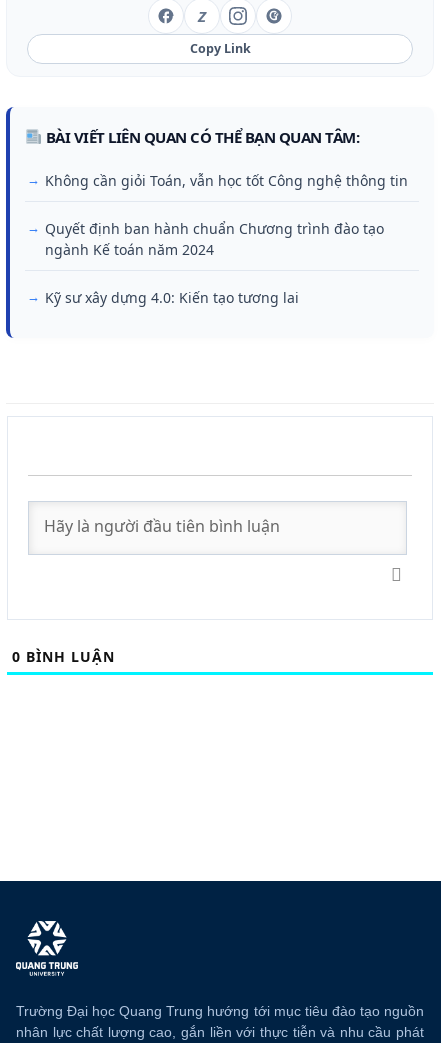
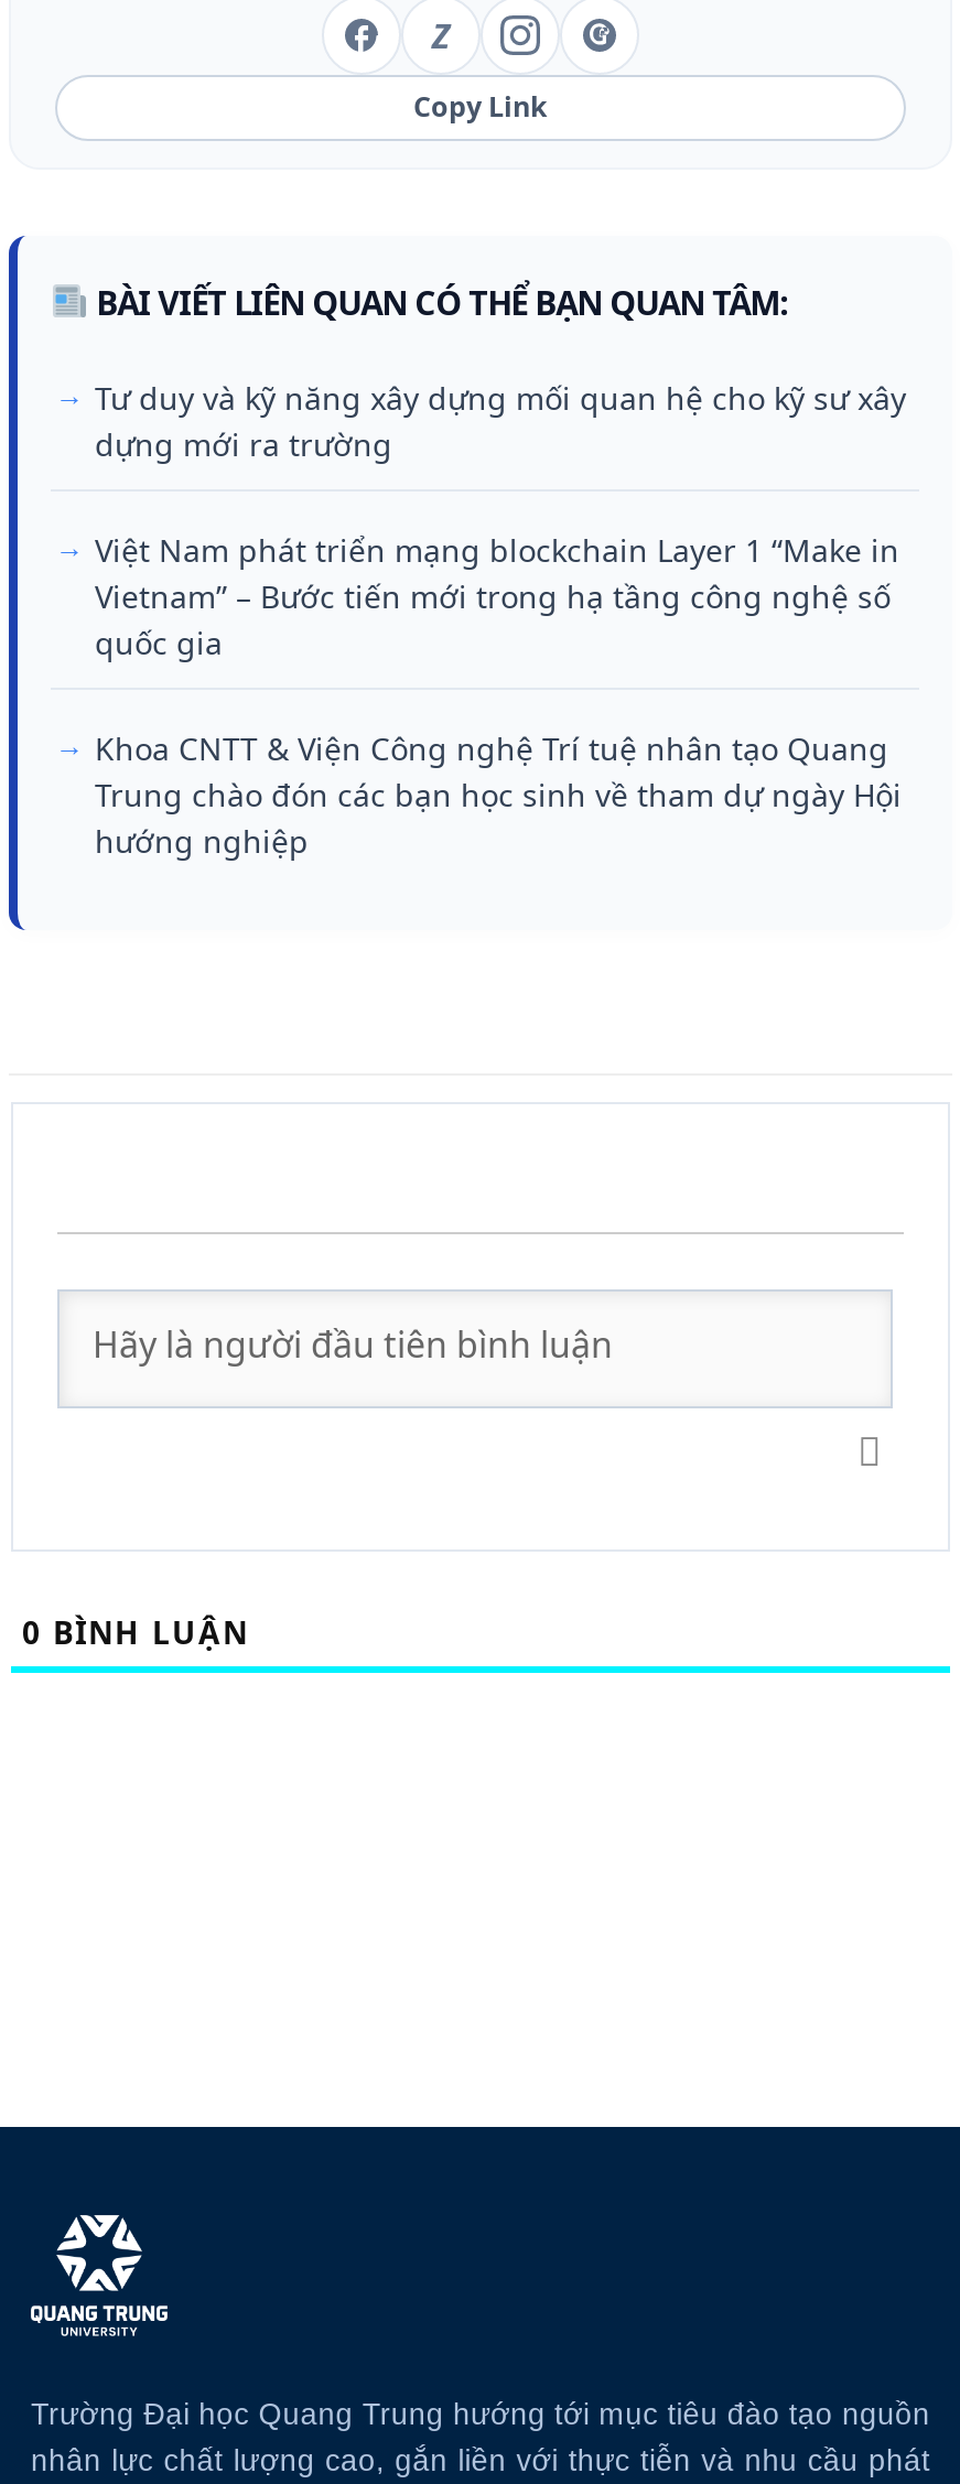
- Không cần giỏi Toán, vẫn học tốt Công nghệ thông tin
+ Tư duy và kỹ năng xây dựng mối quan hệ cho kỹ sư xây
+ dựng mới ra trường

- Quyết định ban hành chuẩn Chương trình đào tạo
- ngành Kế toán năm 2024
+ Việt Nam phát triển mạng blockchain Layer 1 “Make in
+ Vietnam” – Bước tiến mới trong hạ tầng công nghệ số
+ quốc gia

- Kỹ sư xây dựng 4.0: Kiến tạo tương lai
+ Khoa CNTT & Viện Công nghệ Trí tuệ nhân tạo Quang
+ Trung chào đón các bạn học sinh về tham dự ngày Hội
+ hướng nghiệp
